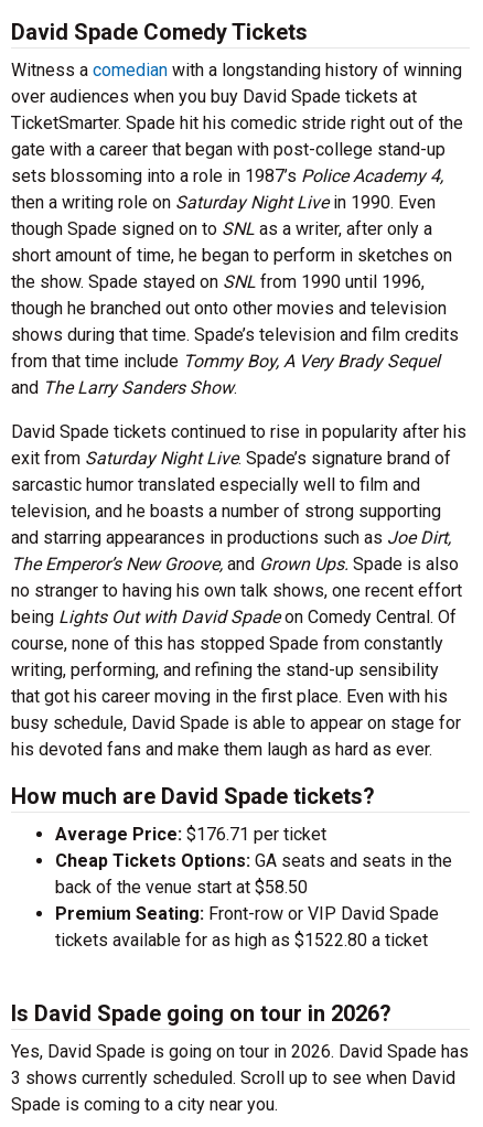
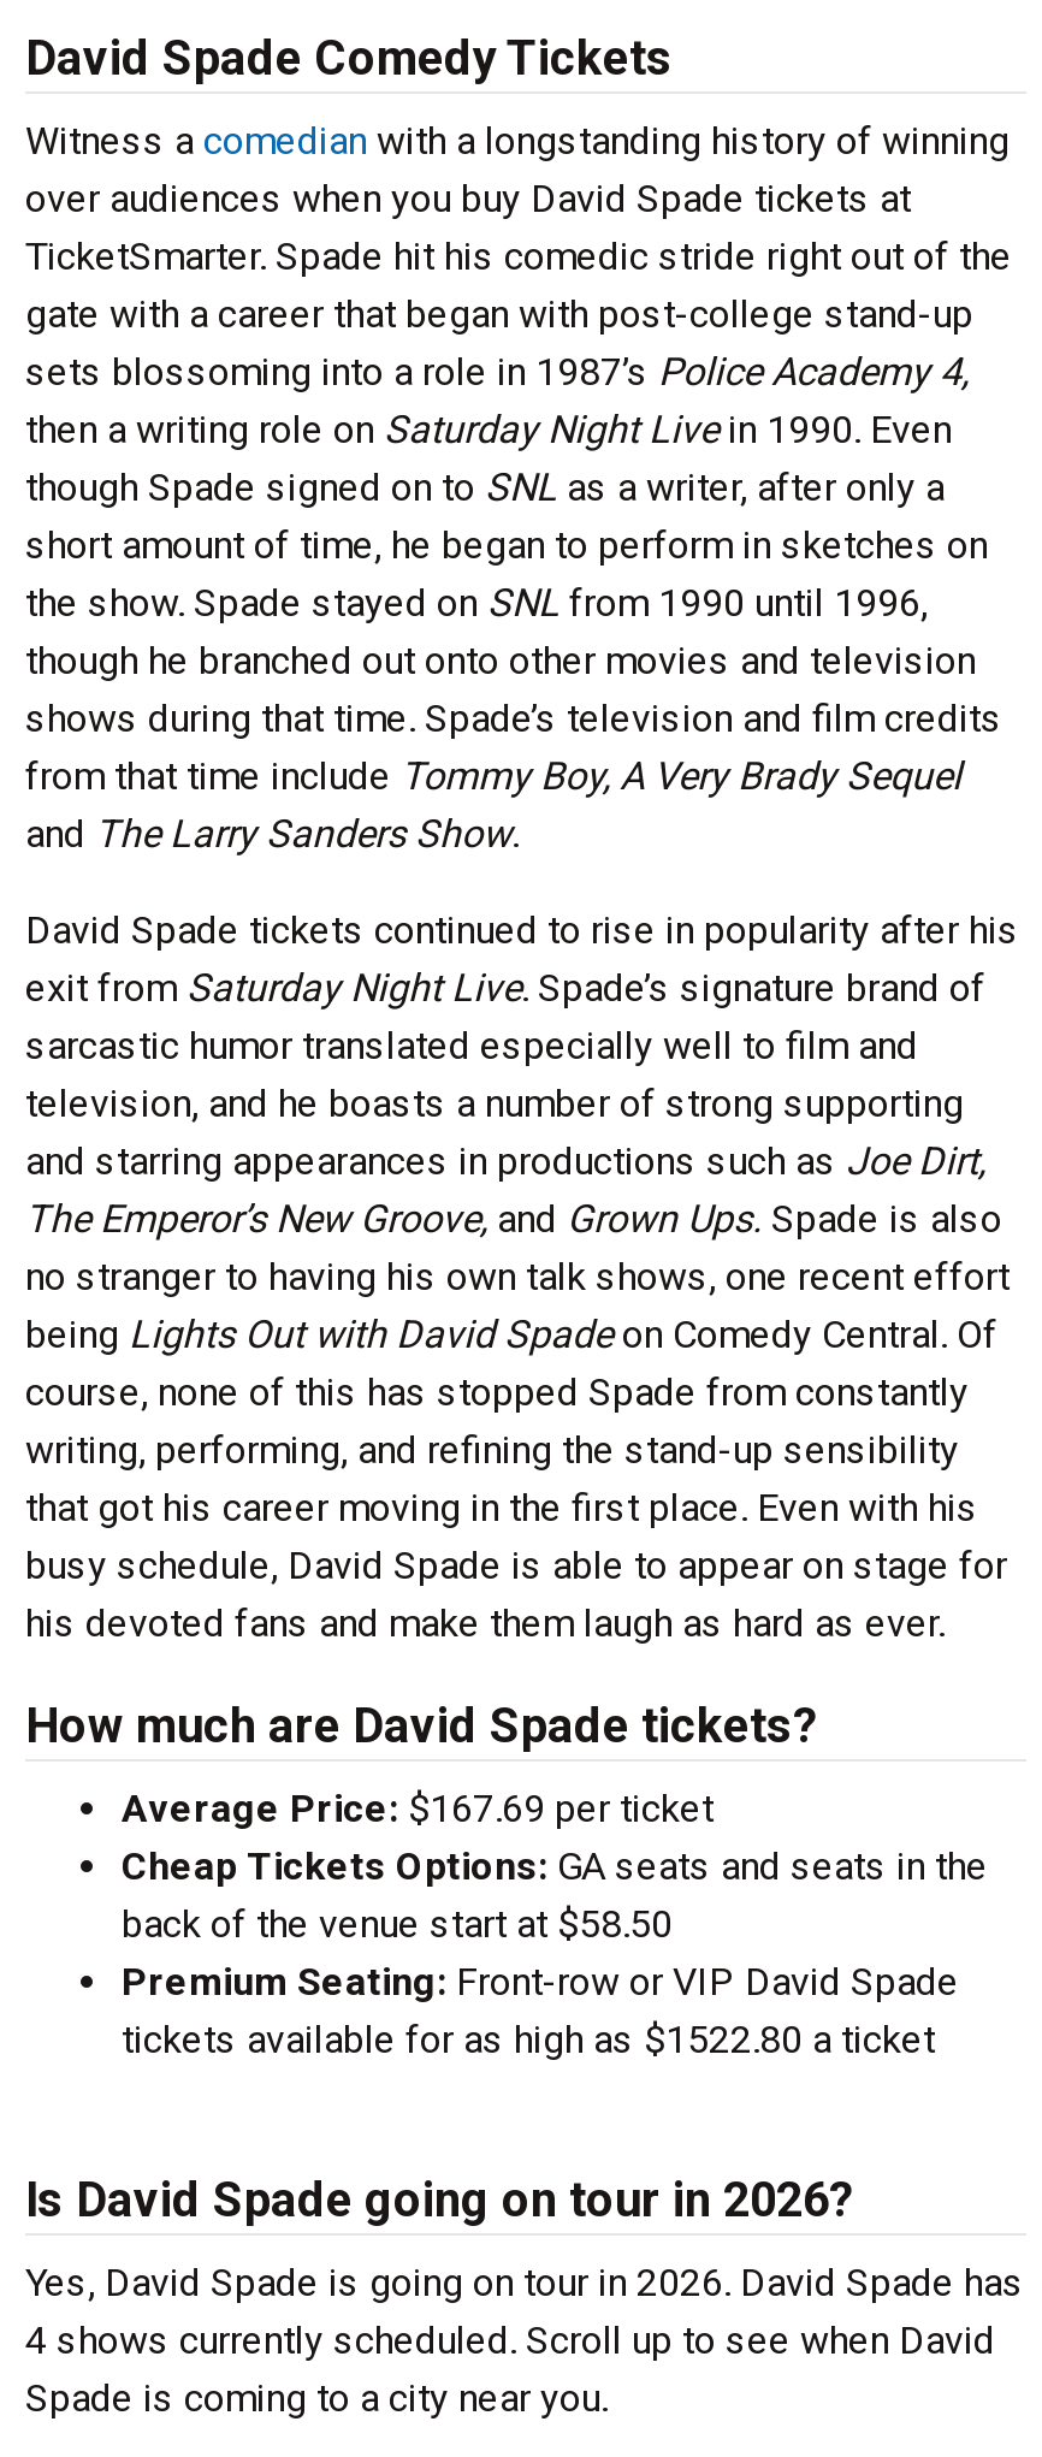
- Average Price: $176.71 per ticket
+ Average Price: $167.69 per ticket

- 3 shows currently scheduled. Scroll up to see when David
+ 4 shows currently scheduled. Scroll up to see when David
